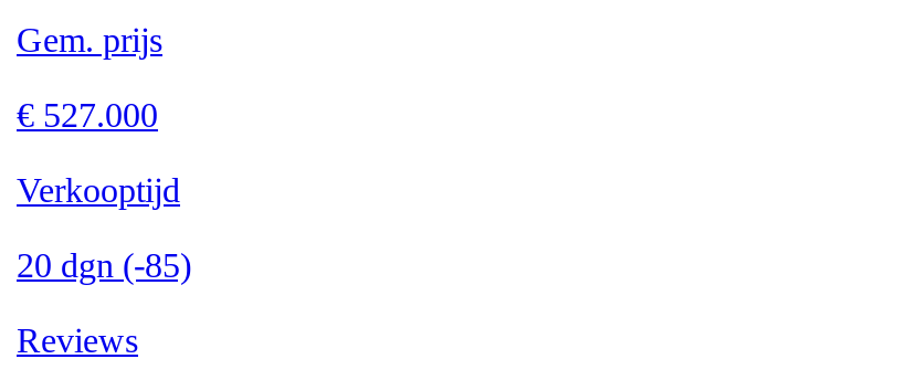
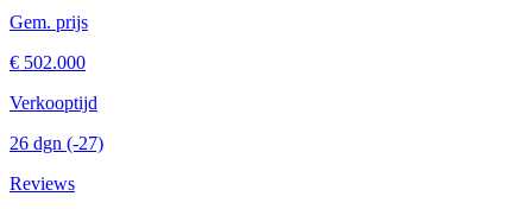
- € 527.000
+ € 502.000

- 20 dgn (-85)
+ 26 dgn (-27)
